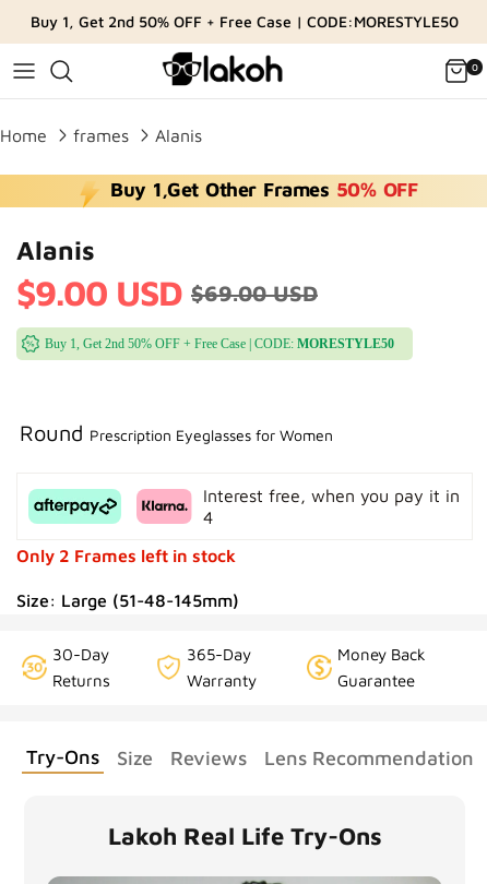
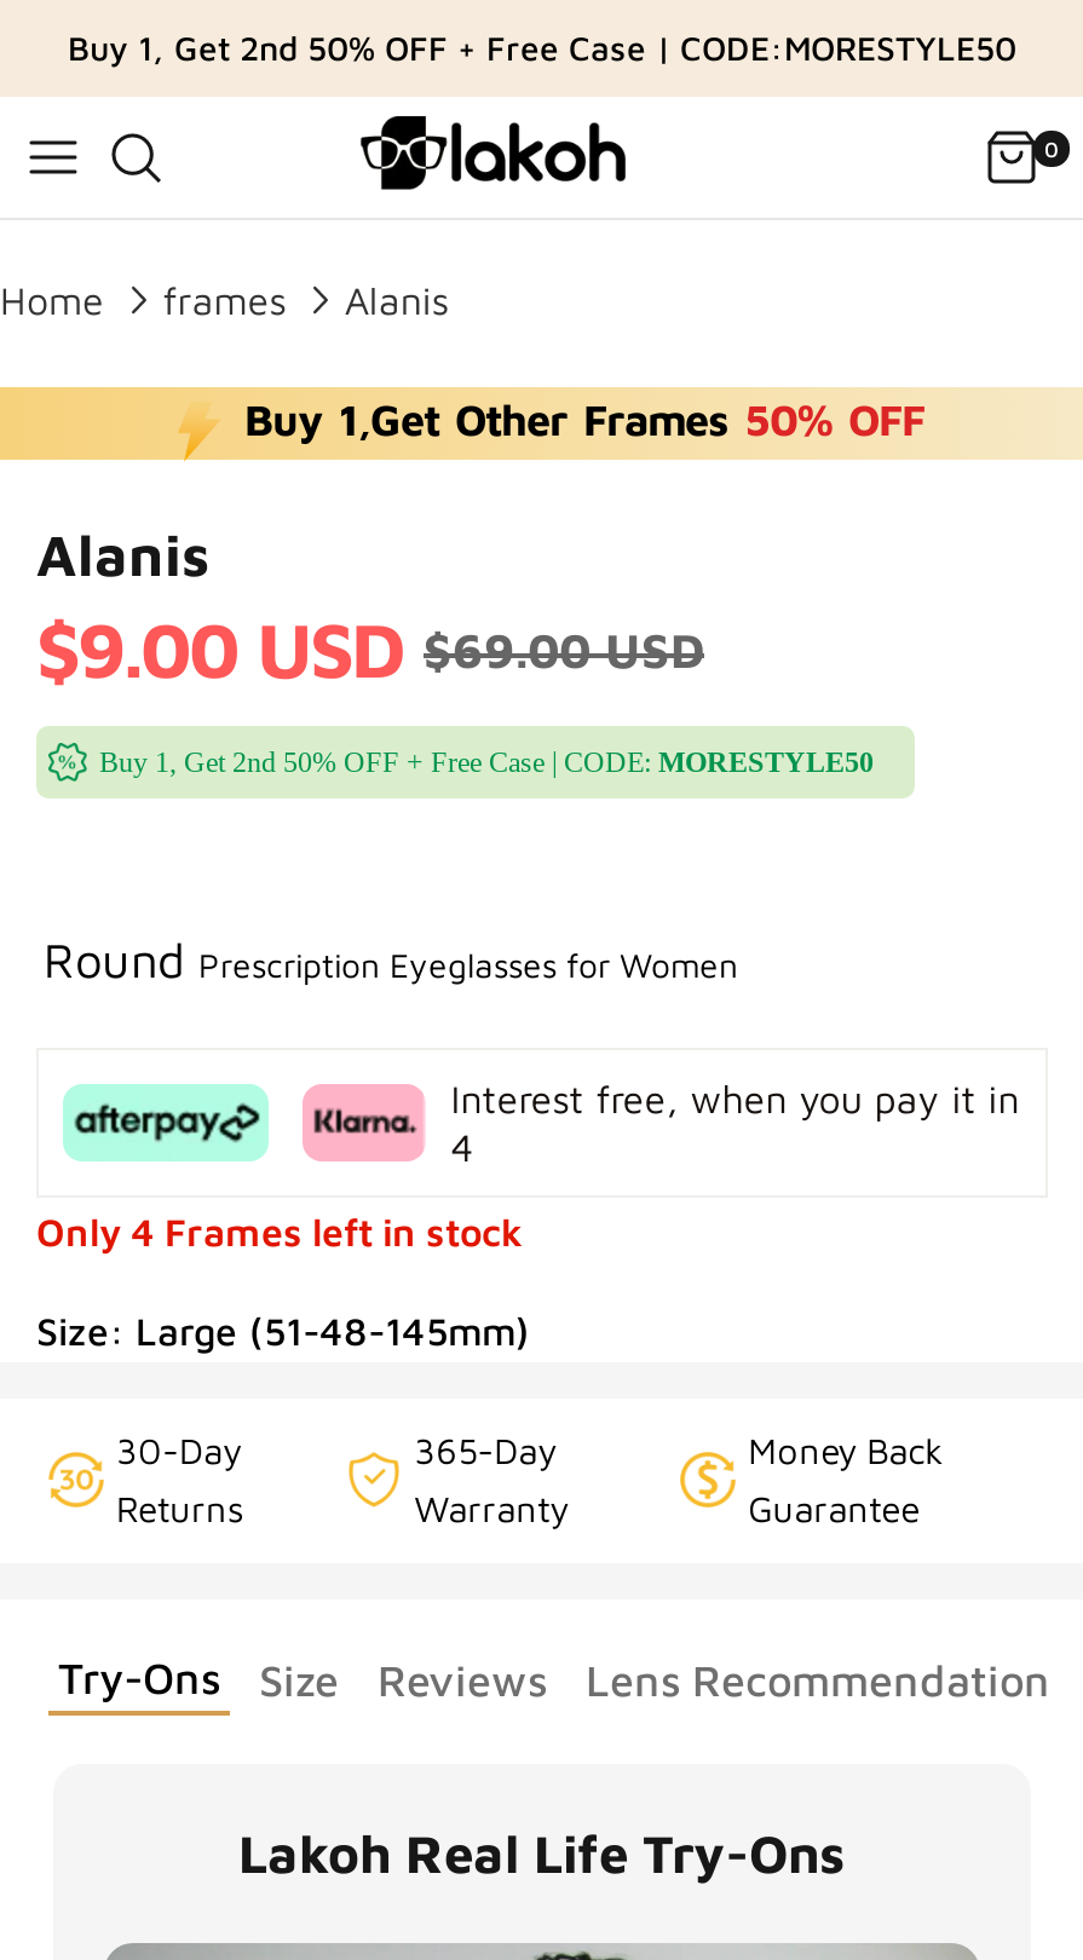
- Only 2 Frames left in stock
+ Only 4 Frames left in stock
